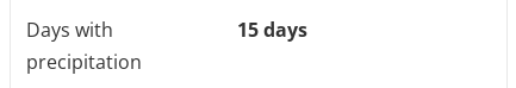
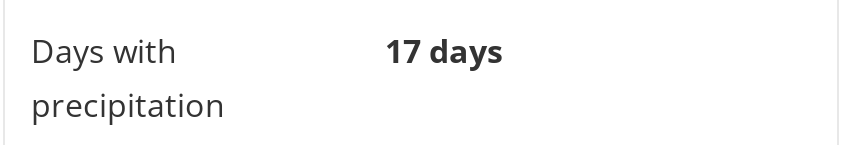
- 15 days
+ 17 days
